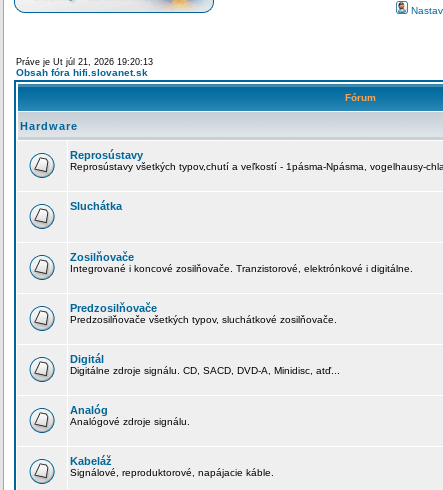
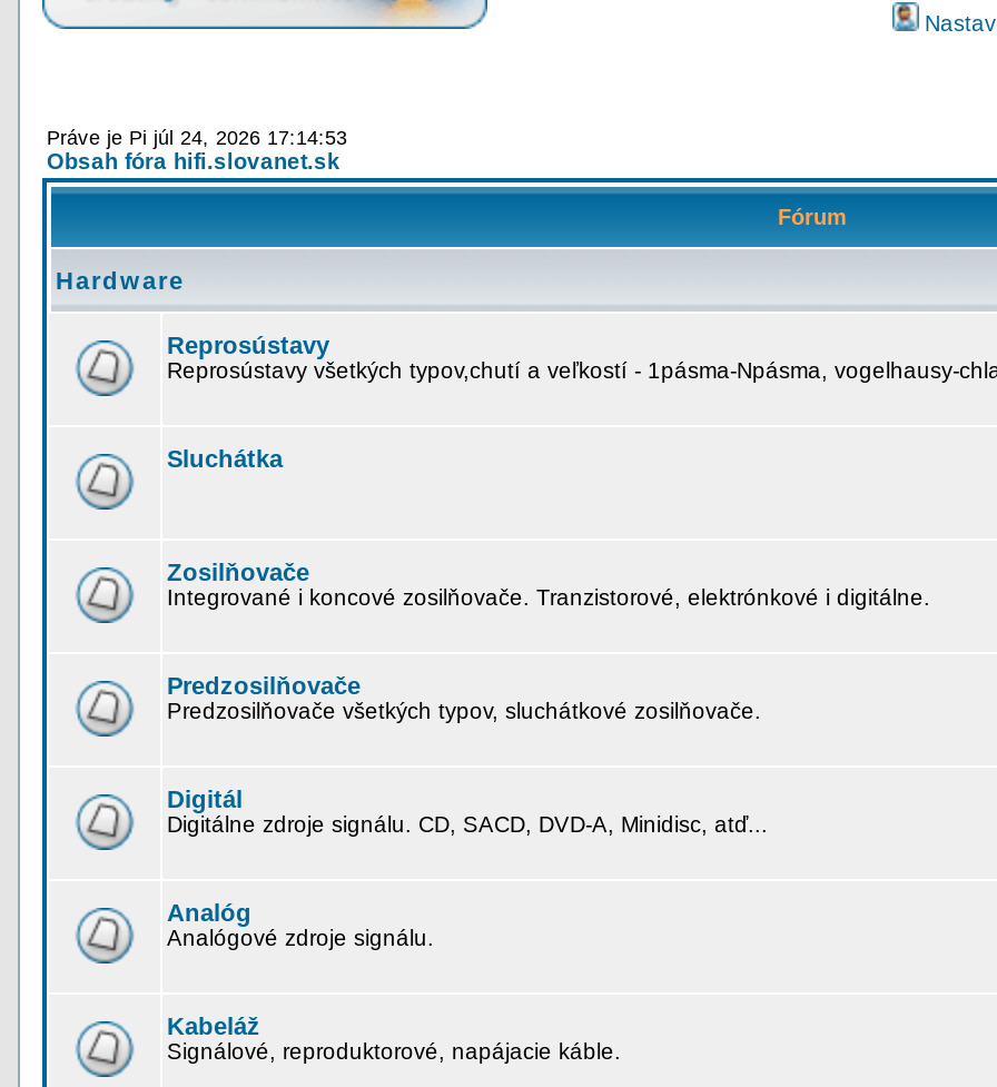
- Práve je Ut júl 21, 2026 19:20:13
+ Práve je Pi júl 24, 2026 17:14:53
